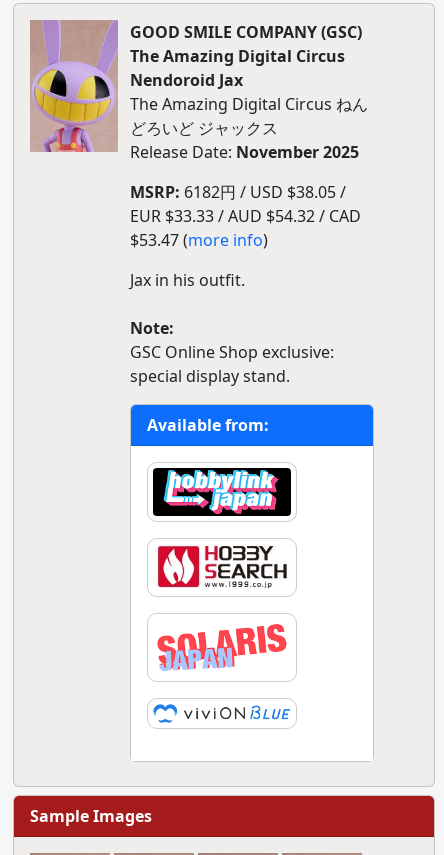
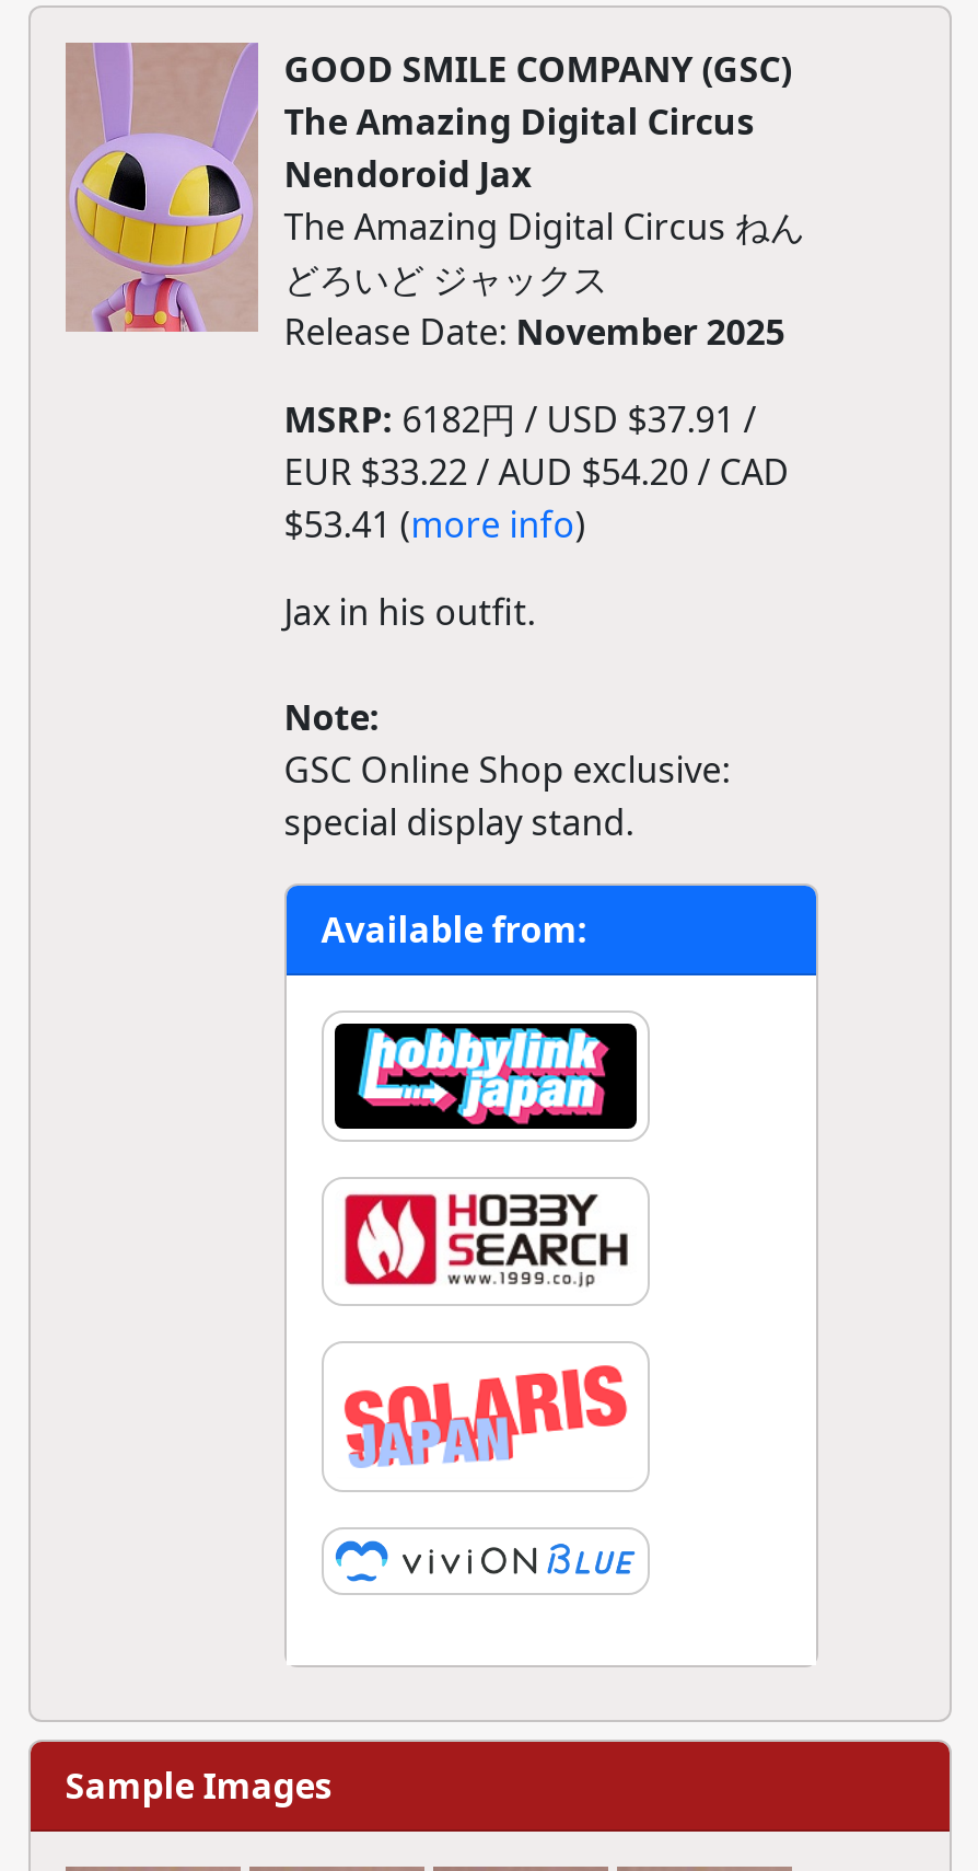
- MSRP: 6182円 / USD $38.05 /
+ MSRP: 6182円 / USD $37.91 /

- EUR $33.33 / AUD $54.32 / CAD
+ EUR $33.22 / AUD $54.20 / CAD

- $53.47 (more info)
+ $53.41 (more info)
